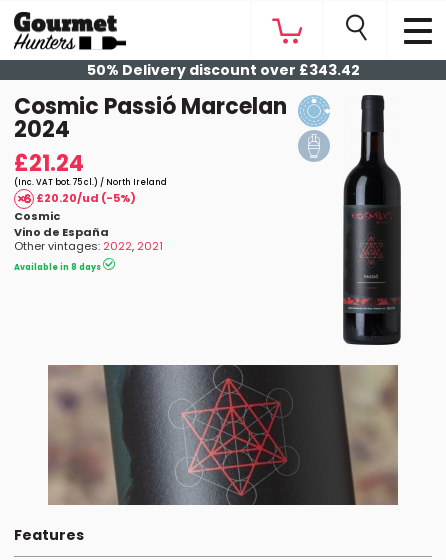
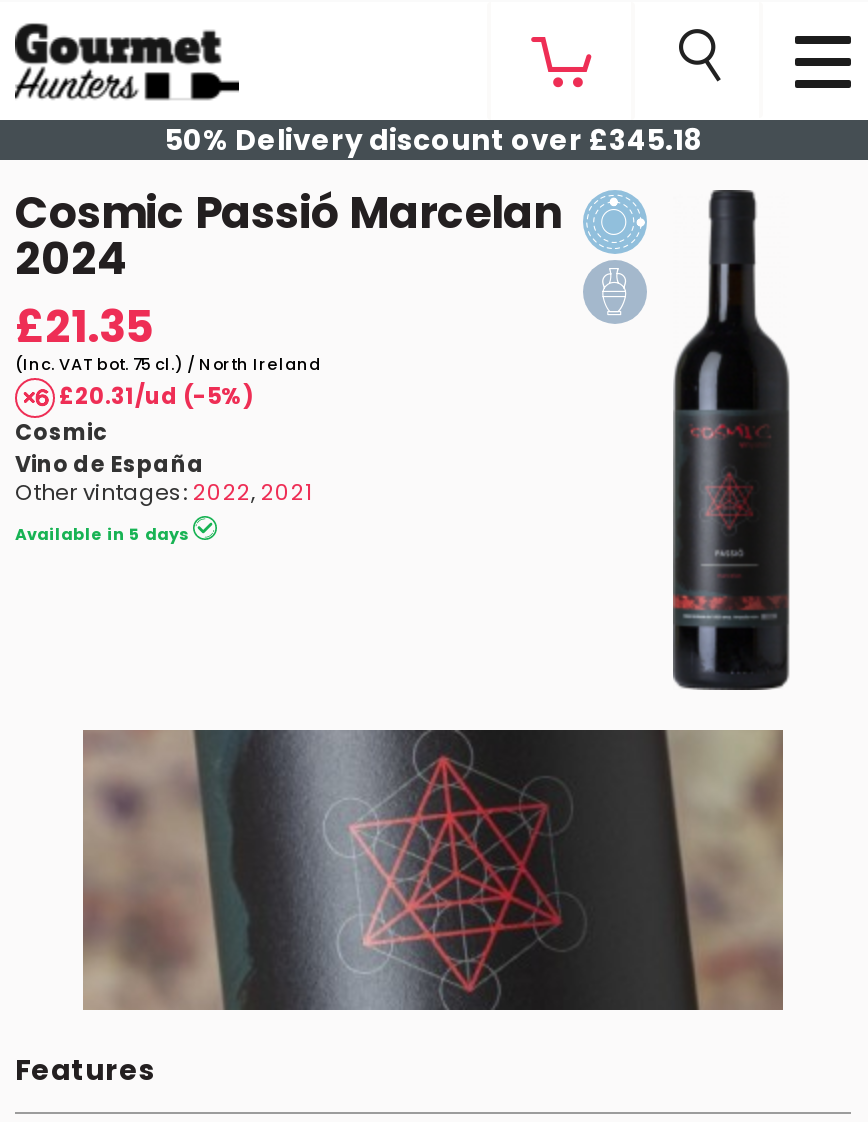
- 50% Delivery discount over £343.42
+ 50% Delivery discount over £345.18

- £21.24
+ £21.35

- £20.20/ud (-5%)
+ £20.31/ud (-5%)

- Available in 8 days
+ Available in 5 days
